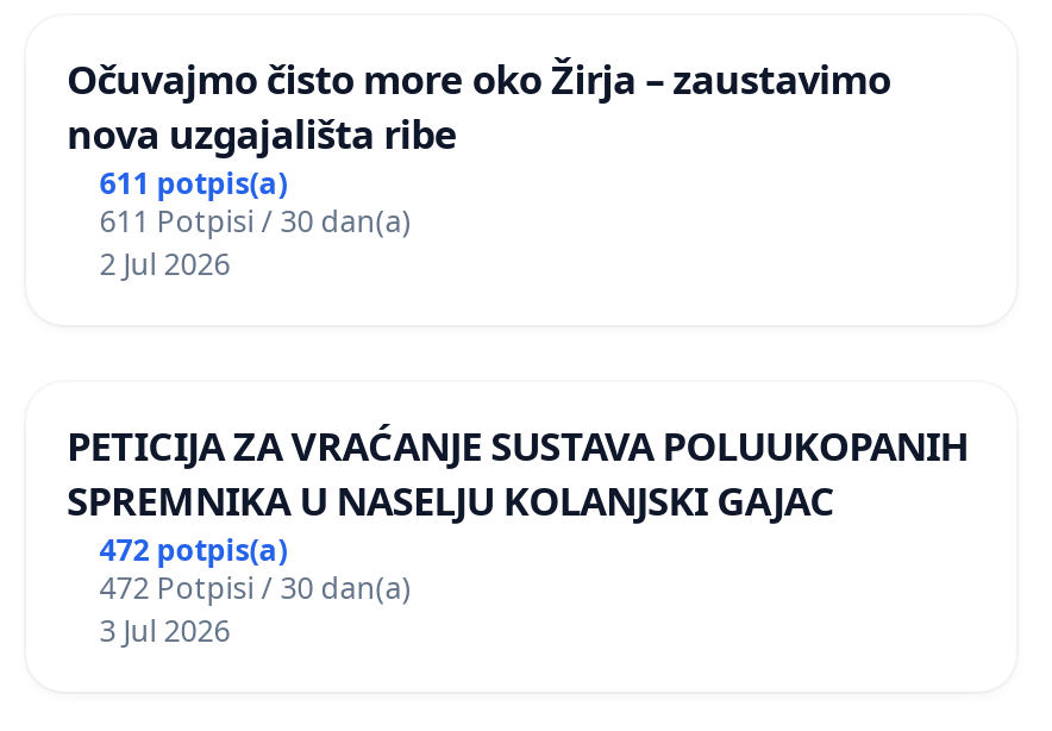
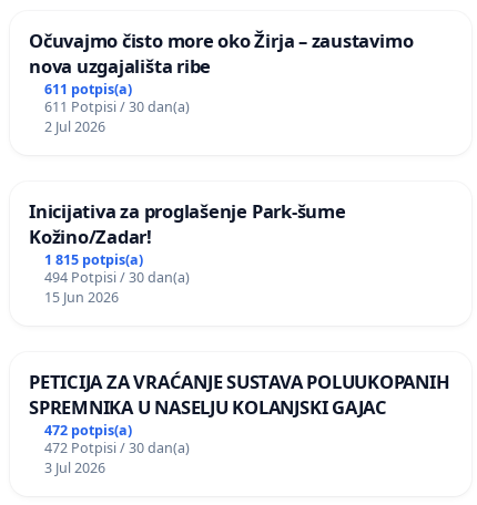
+ Inicijativa za proglašenje Park-šume
+ Kožino/Zadar!
+ 1 815 potpis(a)
+ 494 Potpisi / 30 dan(a)
+ 15 Jun 2026
